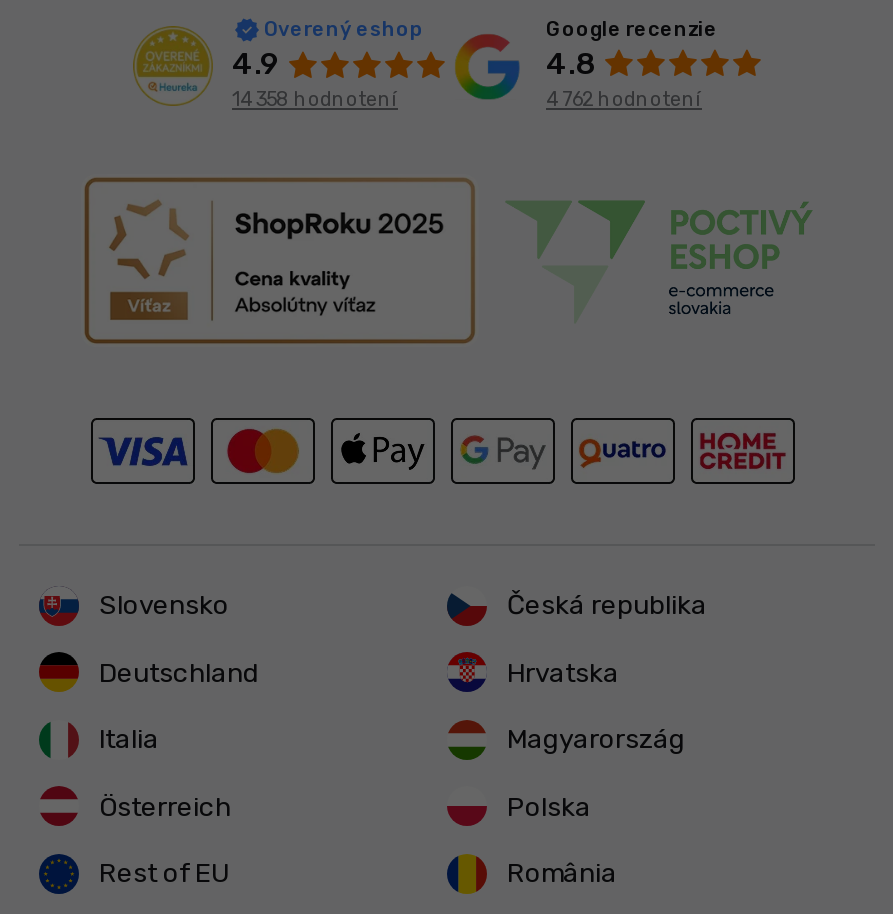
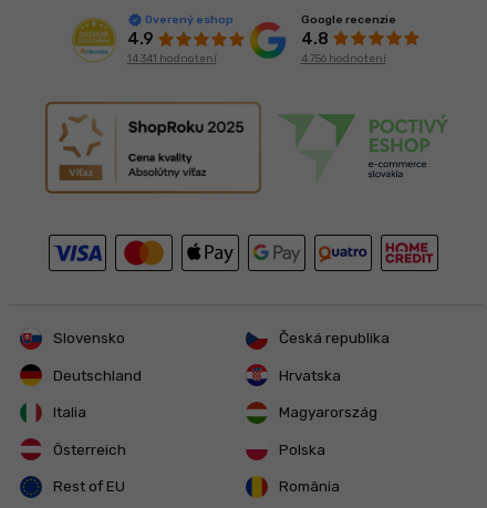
- 14 358 hodnotení
+ 14 341 hodnotení

- 4 762 hodnotení
+ 4 756 hodnotení
